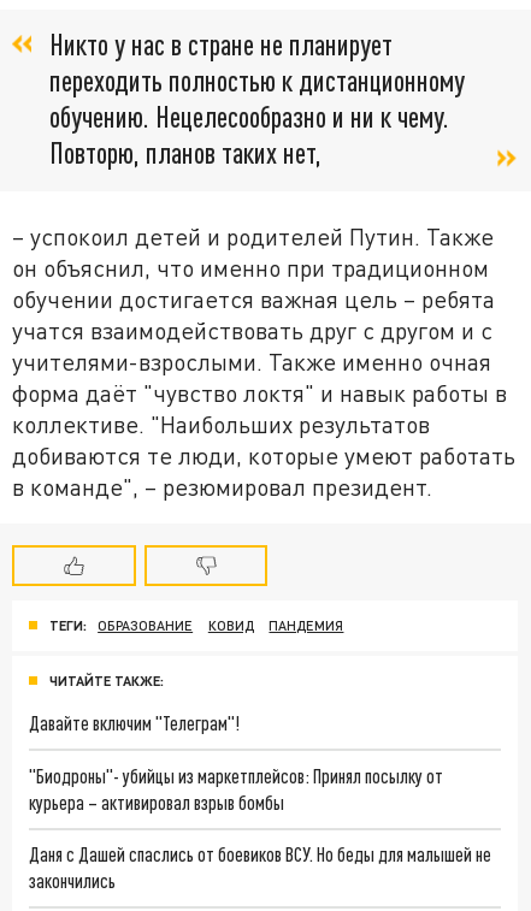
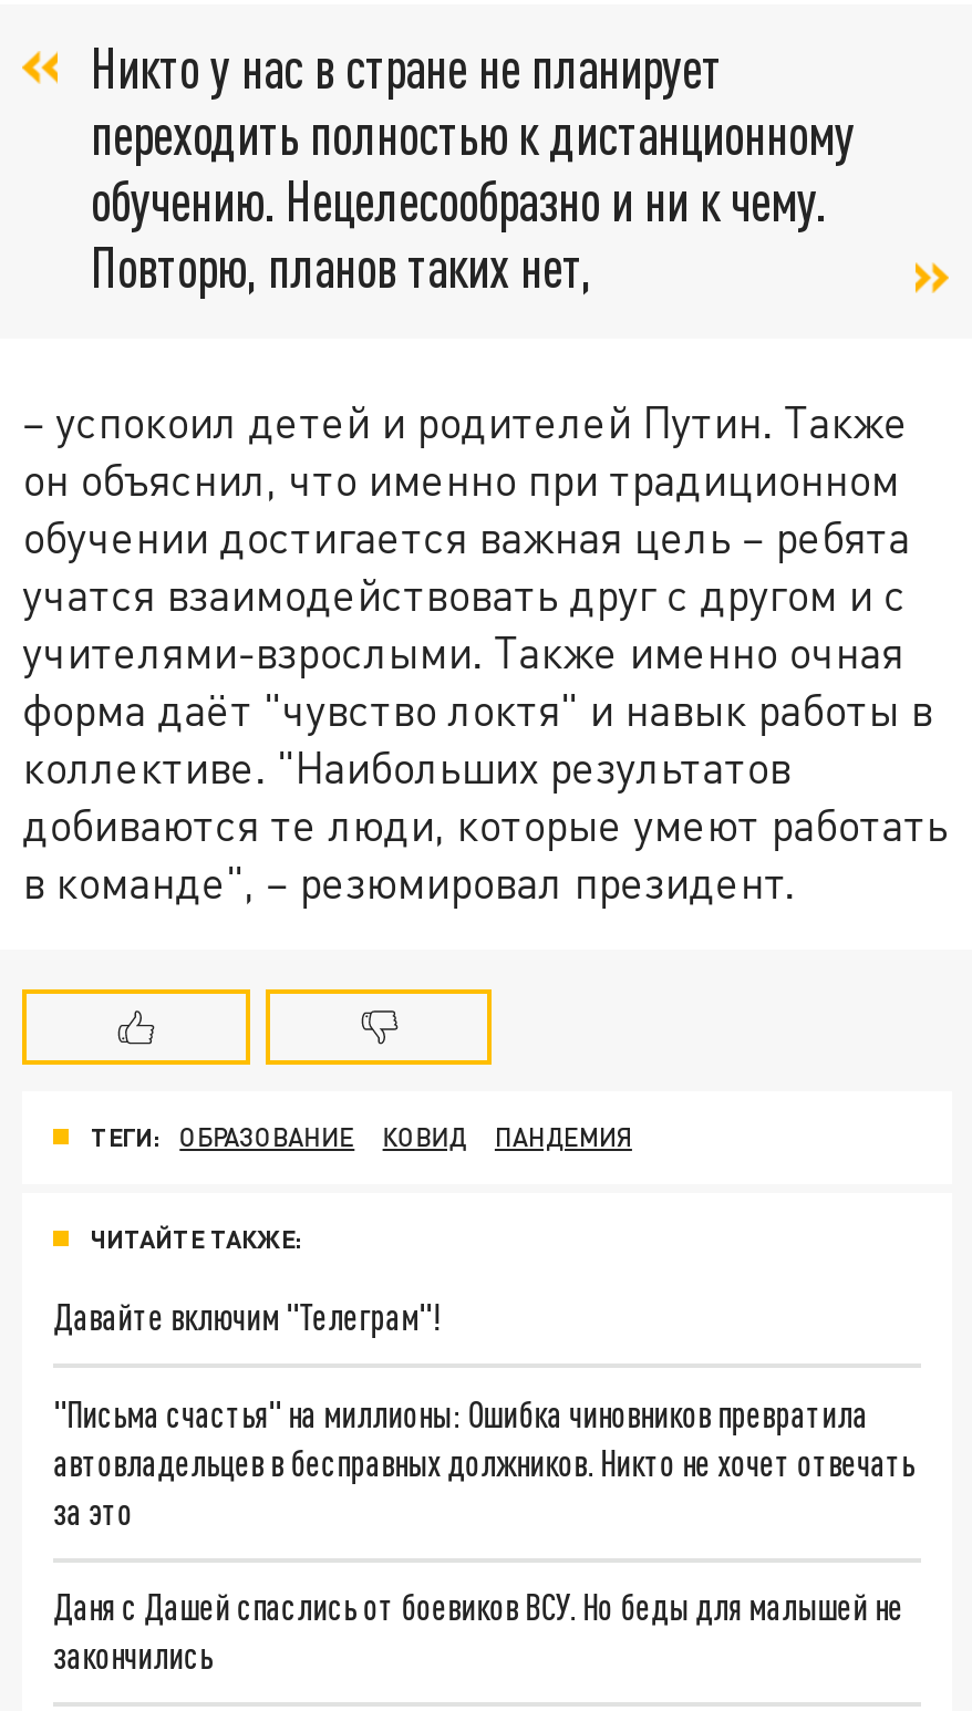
- "Биодроны"- убийцы из маркетплейсов: Принял посылку от
- курьера – активировал взрыв бомбы
+ "Письма счастья" на миллионы: Ошибка чиновников превратила
+ автовладельцев в бесправных должников. Никто не хочет отвечать
+ за это
